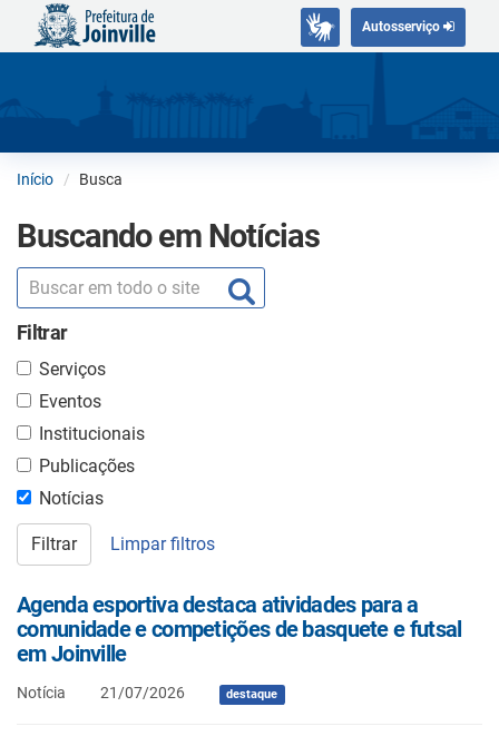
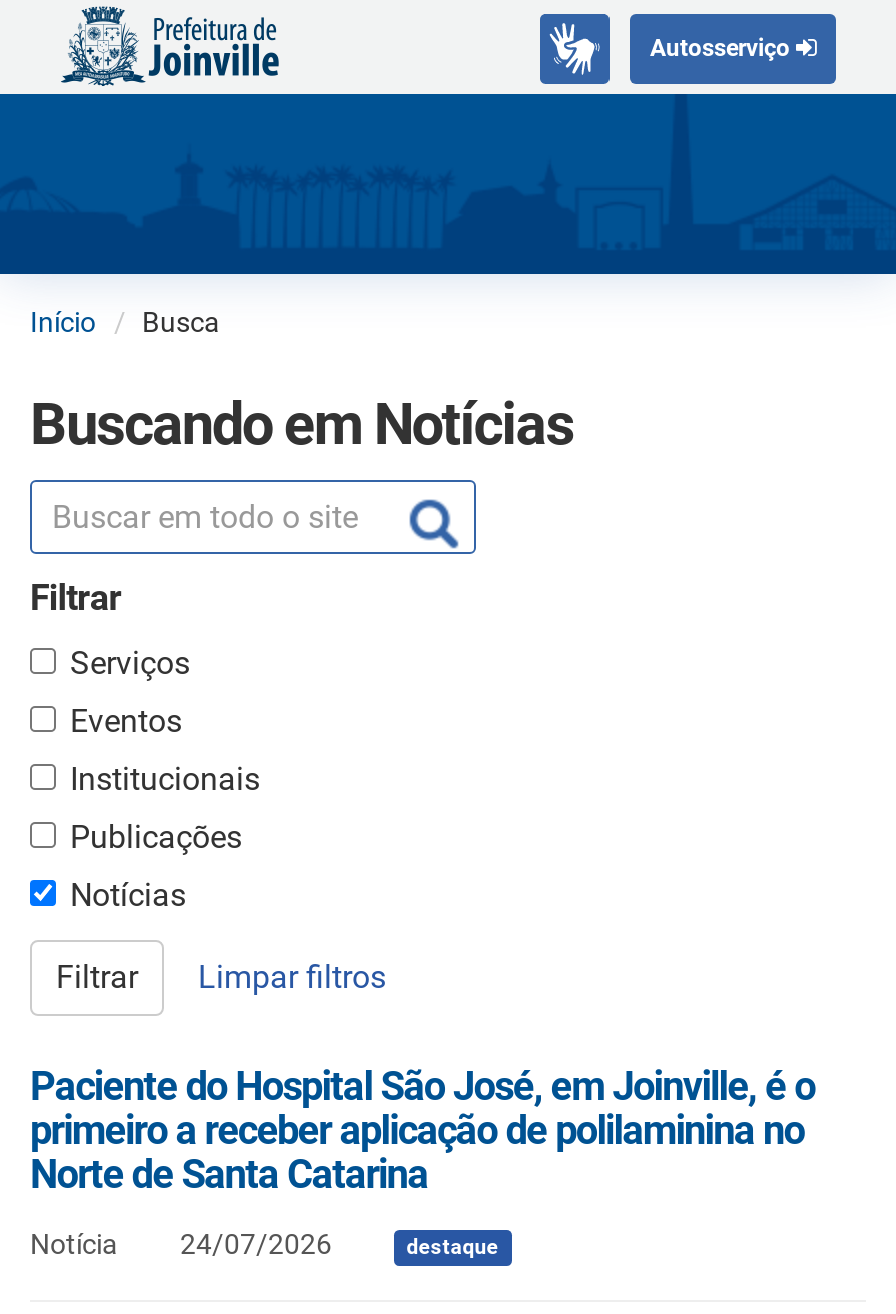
- Agenda esportiva destaca atividades para a
- comunidade e competições de basquete e futsal
- em Joinville
+ Paciente do Hospital São José, em Joinville, é o
+ primeiro a receber aplicação de polilaminina no
+ Norte de Santa Catarina

- Notícia 21/07/2026
+ Notícia 24/07/2026
